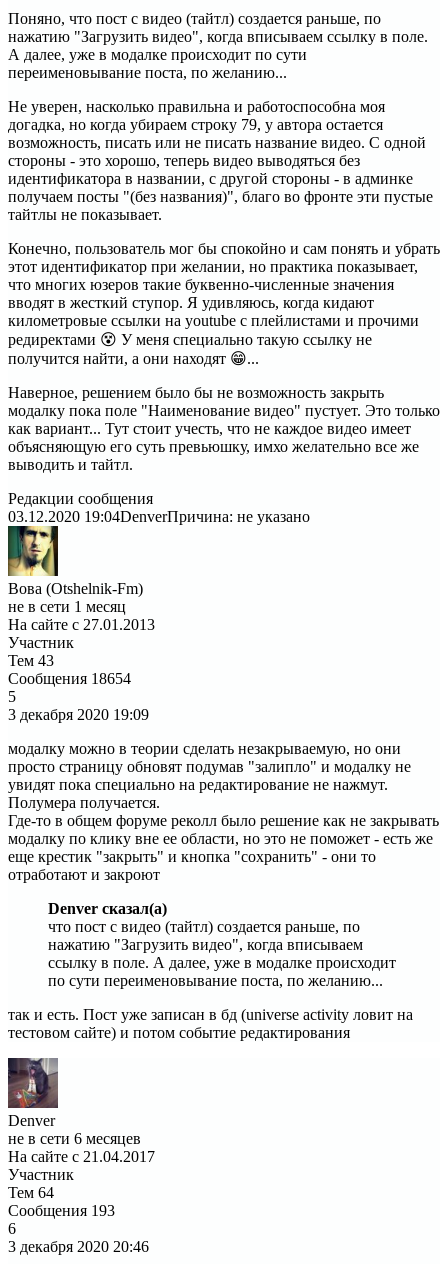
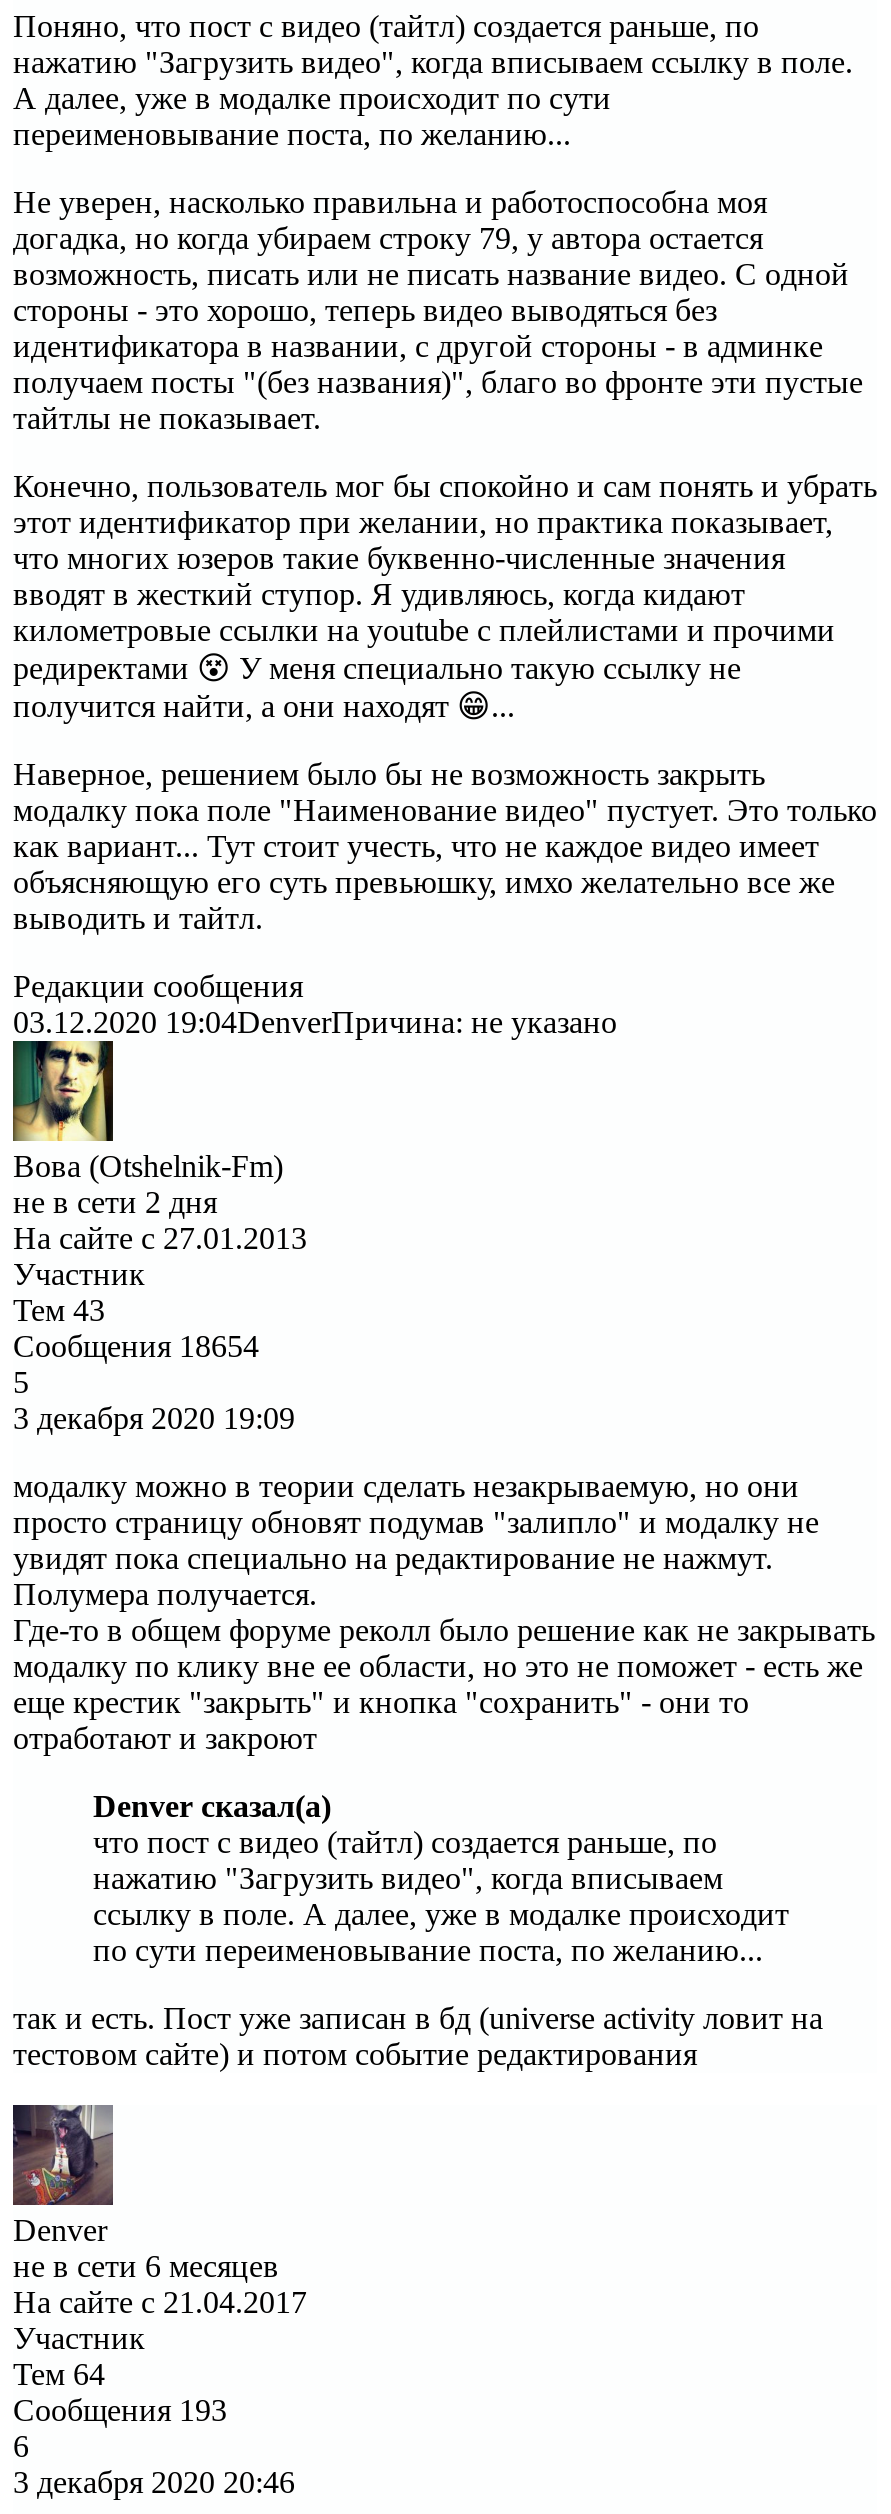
- не в сети 1 месяц
+ не в сети 2 дня
